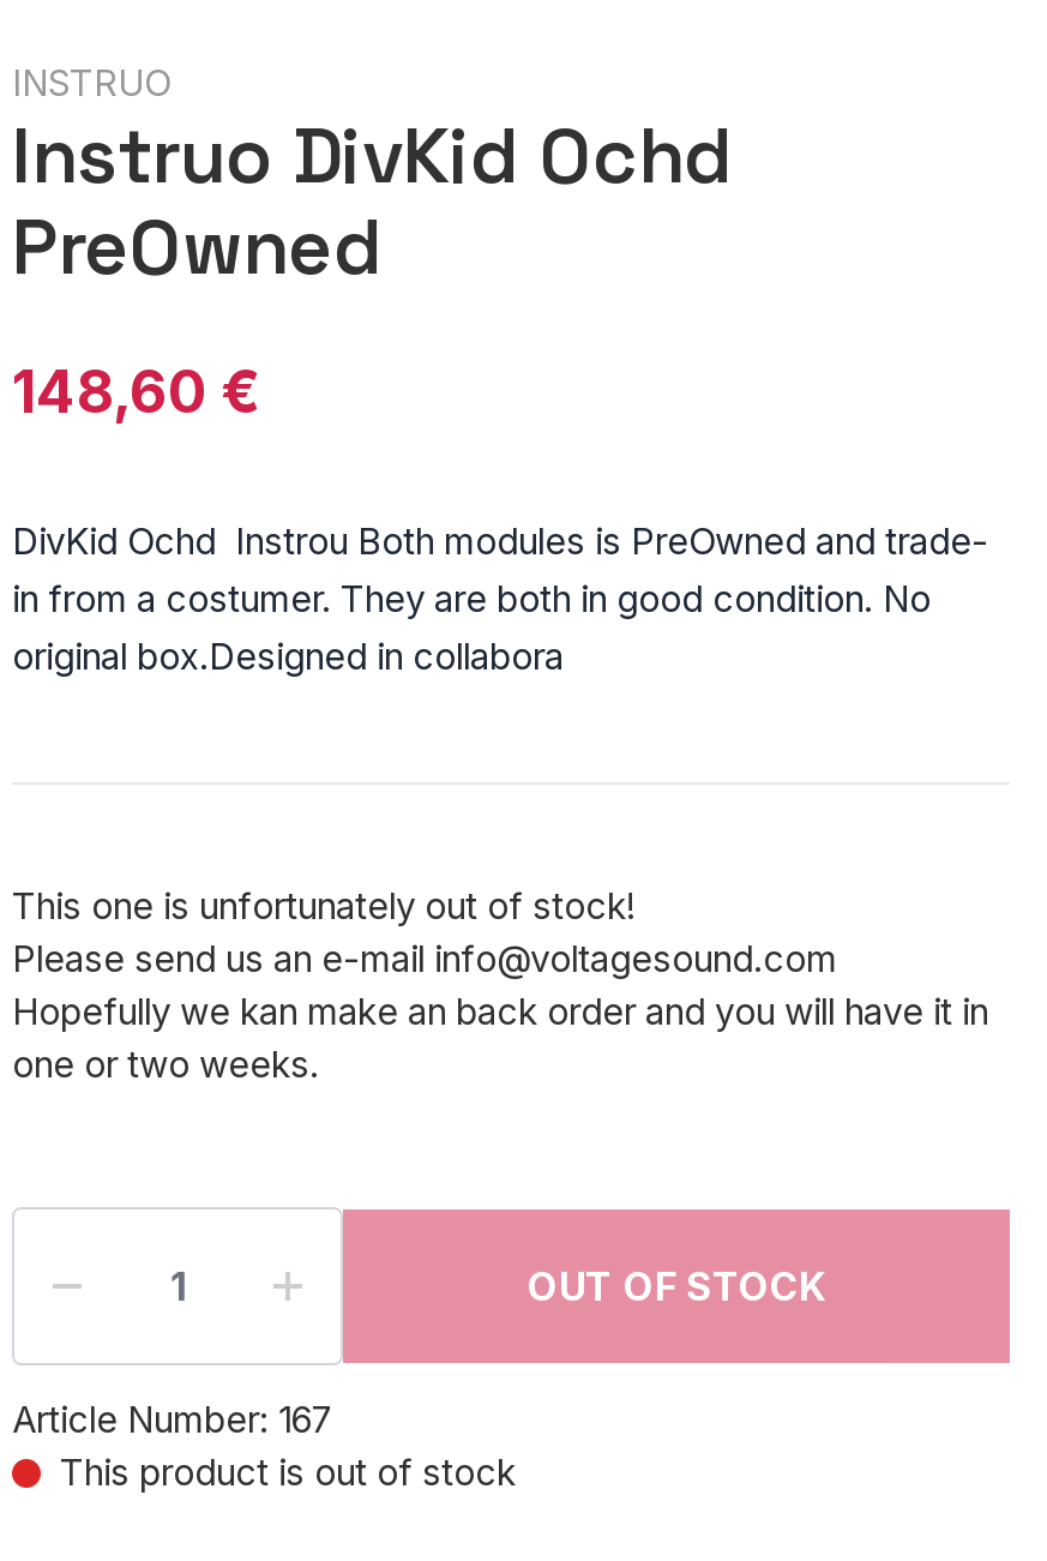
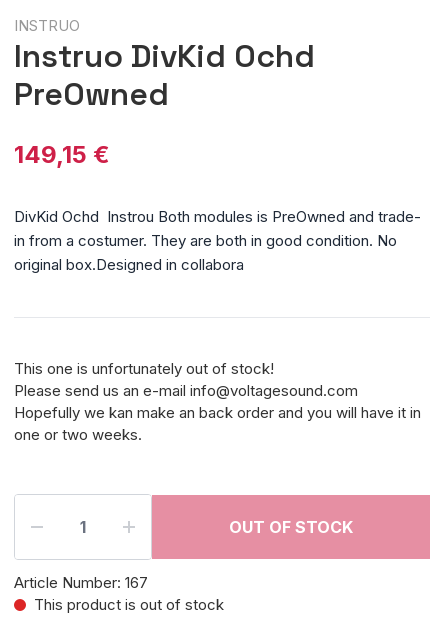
- 148,60 €
+ 149,15 €
